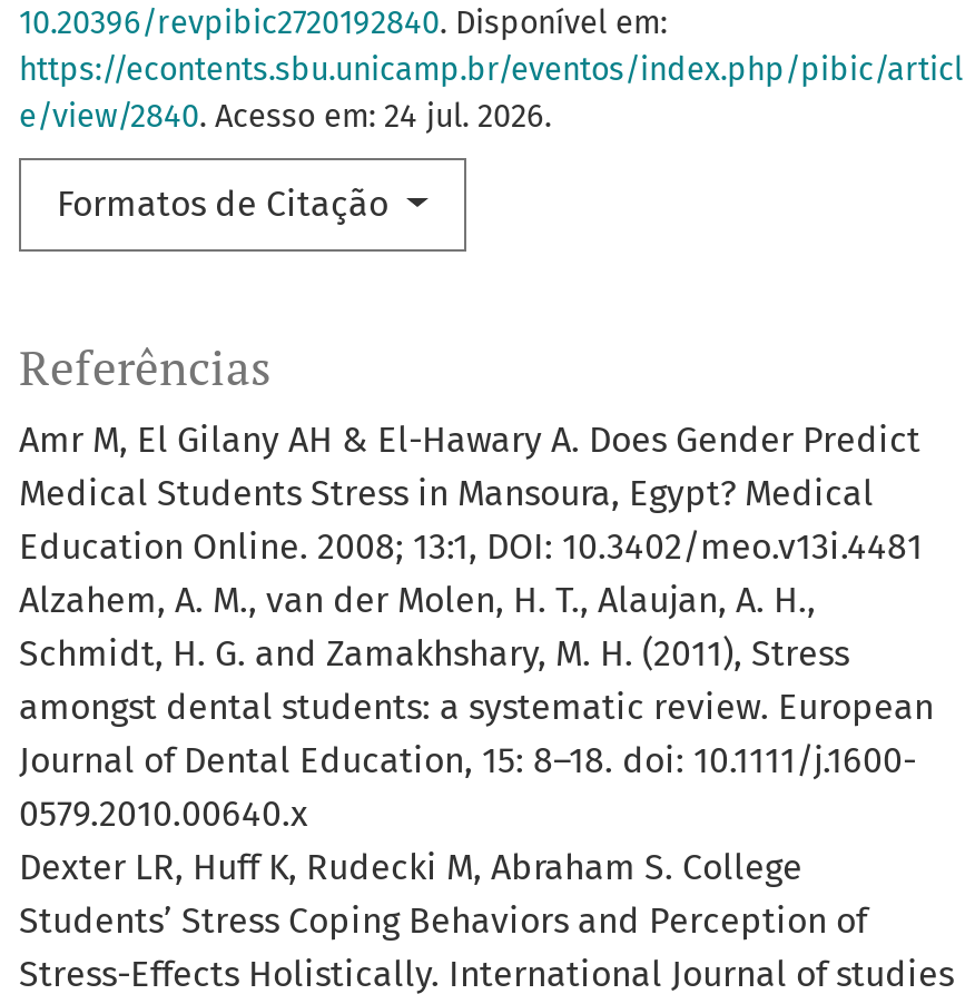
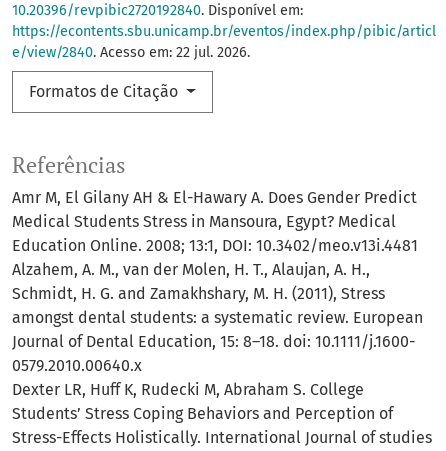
- e/view/2840. Acesso em: 24 jul. 2026.
+ e/view/2840. Acesso em: 22 jul. 2026.
